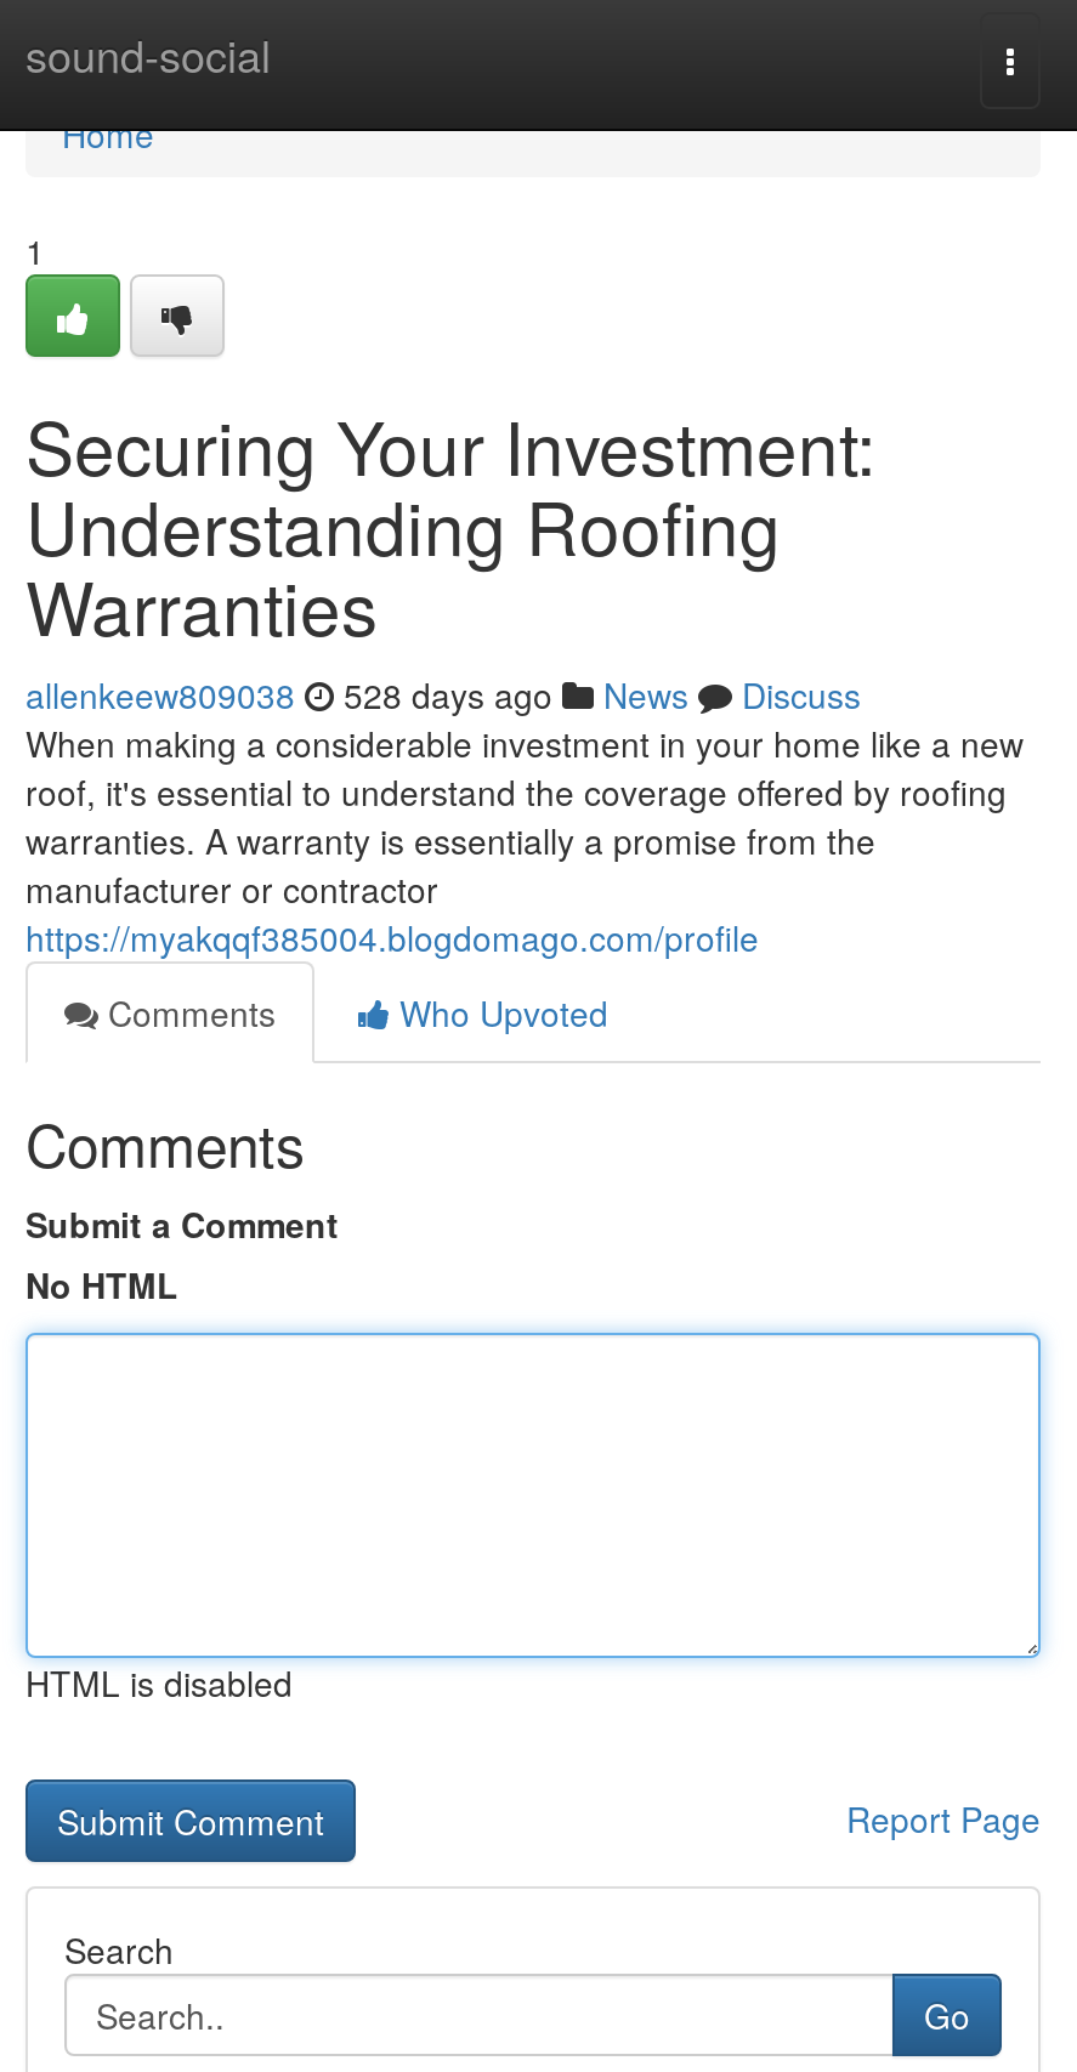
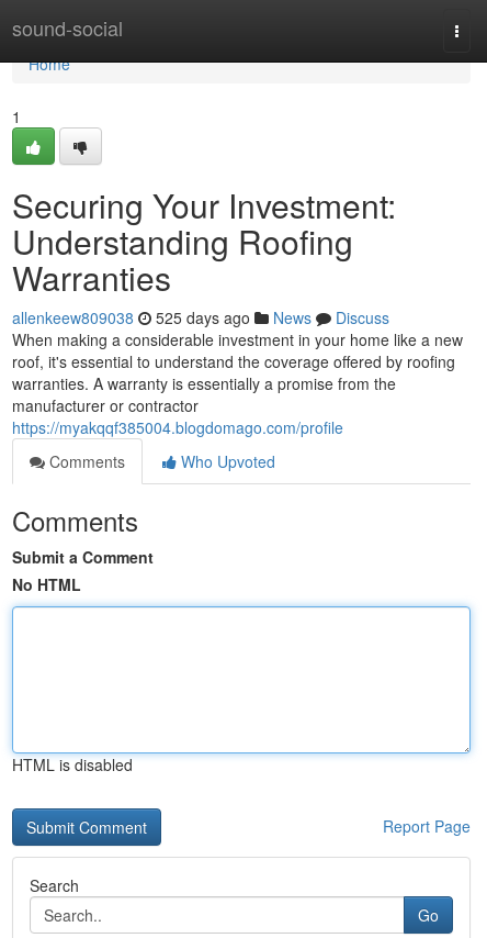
- allenkeew809038 528 days ago News Discuss
+ allenkeew809038 525 days ago News Discuss
